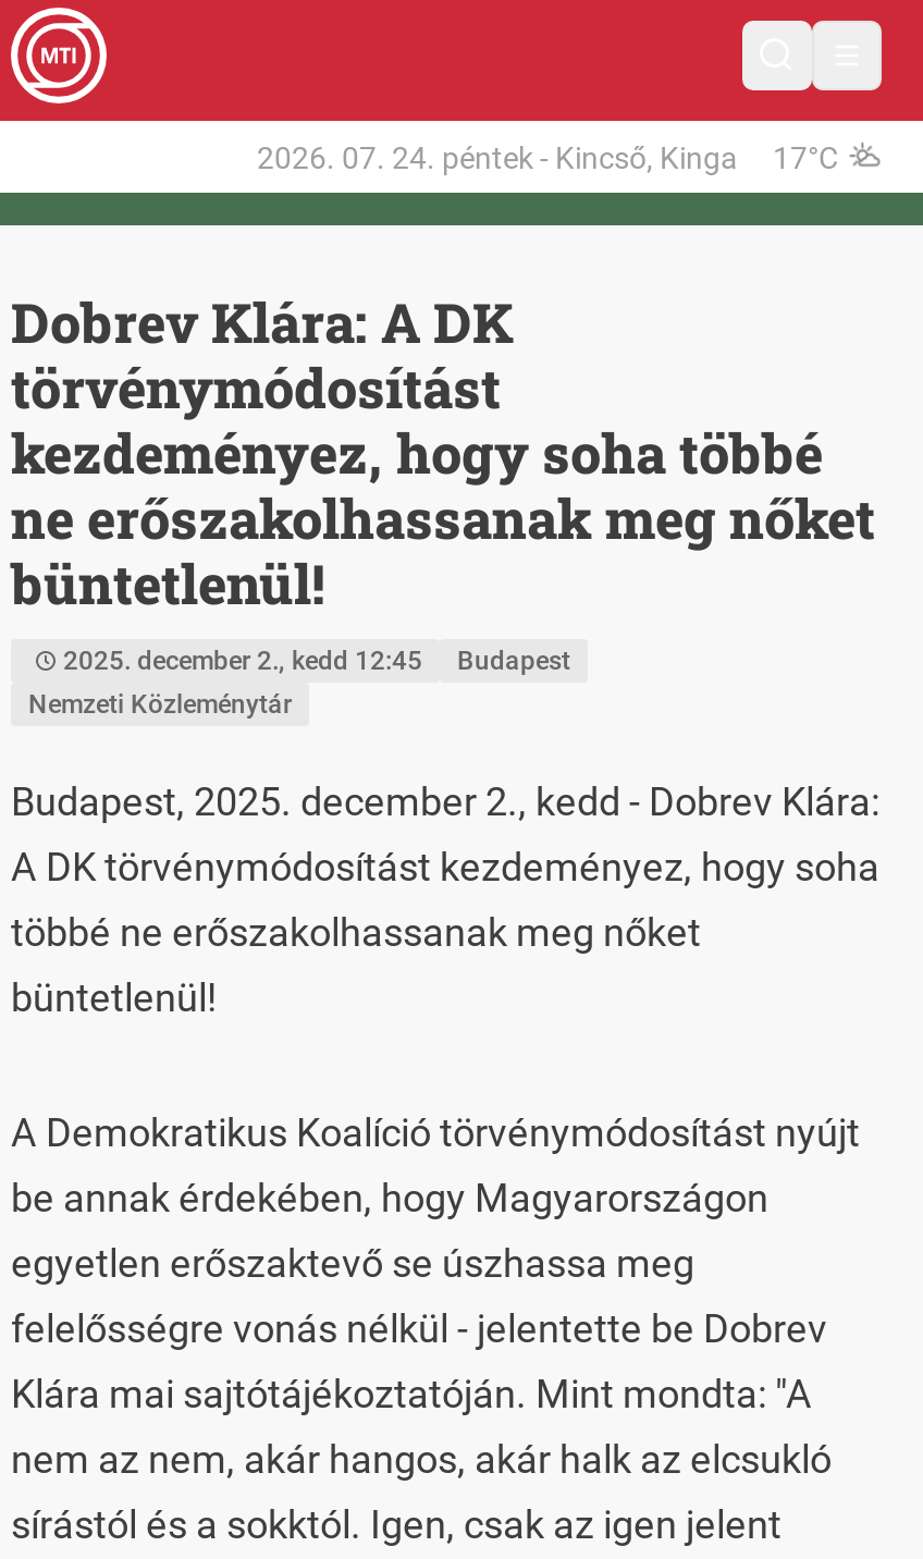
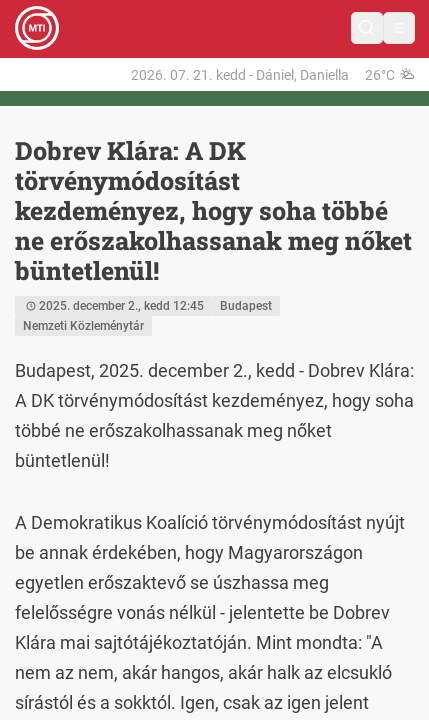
- 2026. 07. 24. péntek - Kincső, Kinga
- 17°C
+ 2026. 07. 21. kedd - Dániel, Daniella
+ 26°C
